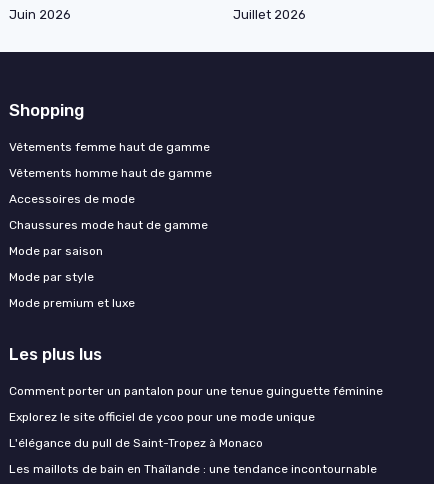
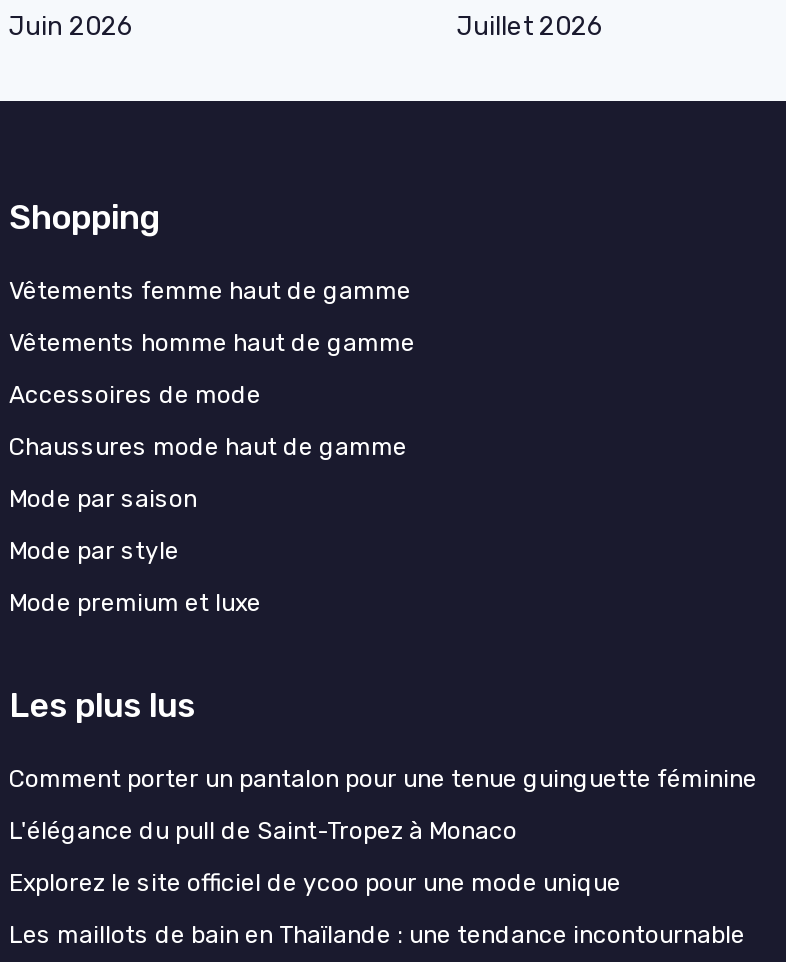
moved down: Explorez le site officiel de ycoo pour une mode unique

moved up: L'élégance du pull de Saint-Tropez à Monaco
